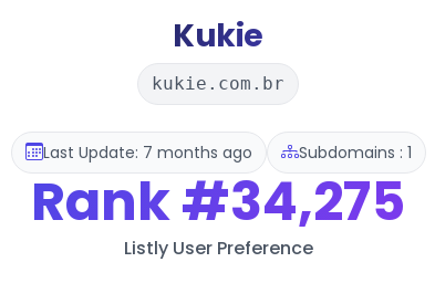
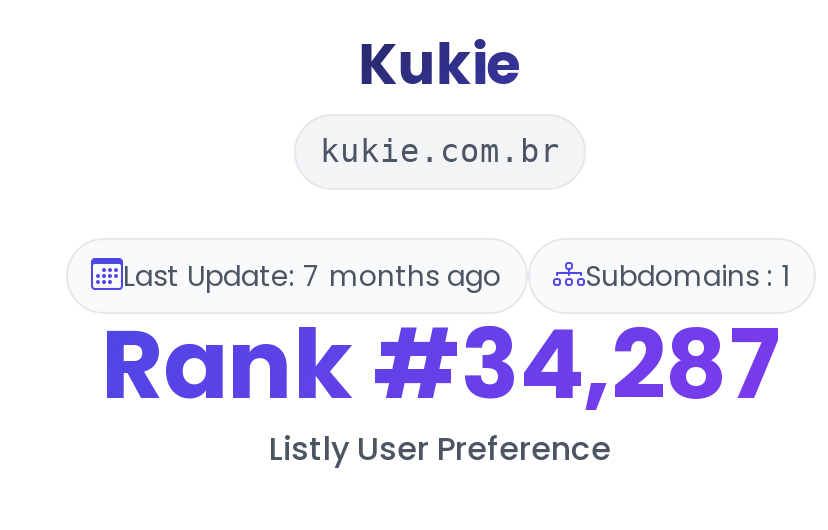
- Rank #34,275
+ Rank #34,287
